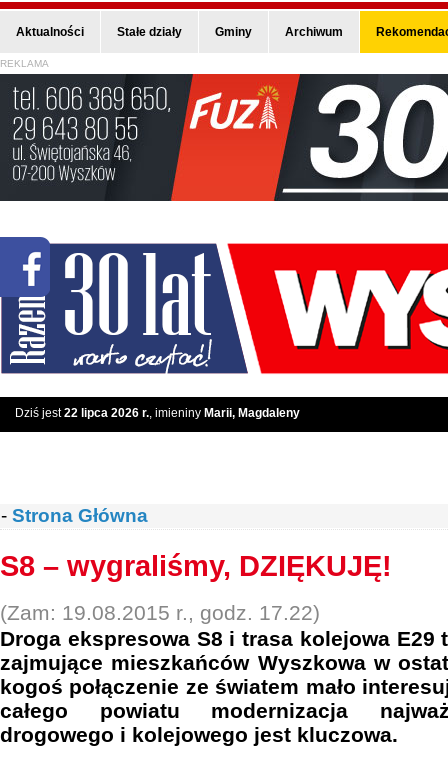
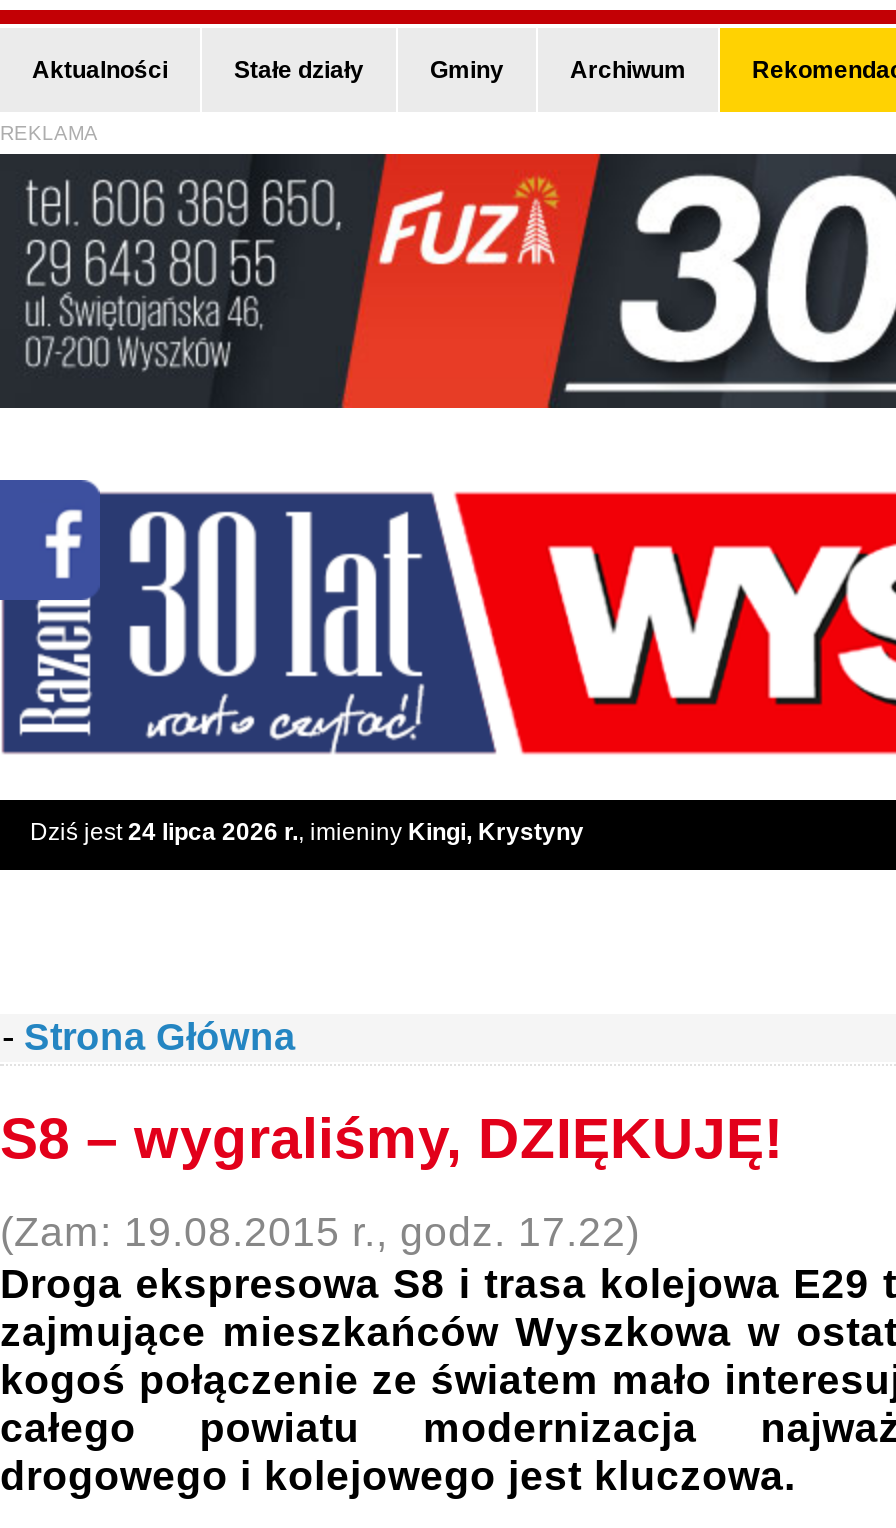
- Dziś jest 22 lipca 2026 r., imieniny Marii, Magdaleny
+ Dziś jest 24 lipca 2026 r., imieniny Kingi, Krystyny
